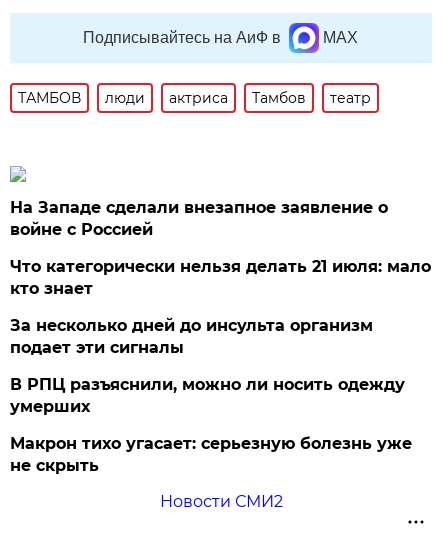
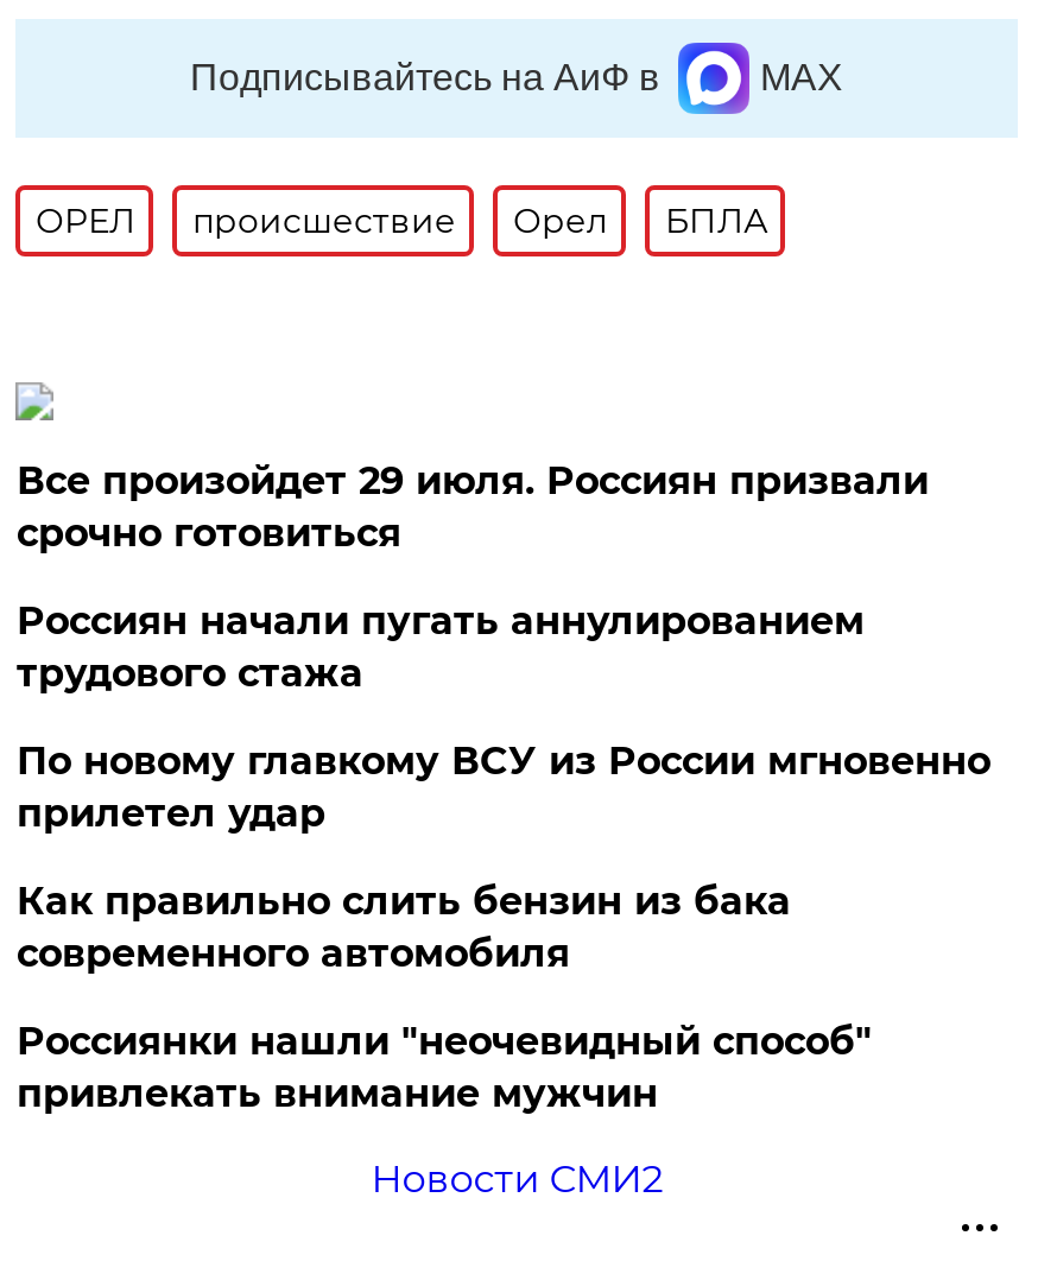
- ТАМБОВ
- люди
- актриса
- Тамбов
- театр
+ ОРЕЛ
+ происшествие
+ Орел
+ БПЛА

- На Западе сделали внезапное заявление о
- войне с Россией
+ Все произойдет 29 июля. Россиян призвали
+ срочно готовиться

- Что категорически нельзя делать 21 июля: мало
- кто знает
+ Россиян начали пугать аннулированием
+ трудового стажа

- За несколько дней до инсульта организм
- подает эти сигналы
+ По новому главкому ВСУ из России мгновенно
+ прилетел удар

- В РПЦ разъяснили, можно ли носить одежду
- умерших
+ Как правильно слить бензин из бака
+ современного автомобиля

- Макрон тихо угасает: серьезную болезнь уже
- не скрыть
+ Россиянки нашли "неочевидный способ"
+ привлекать внимание мужчин
